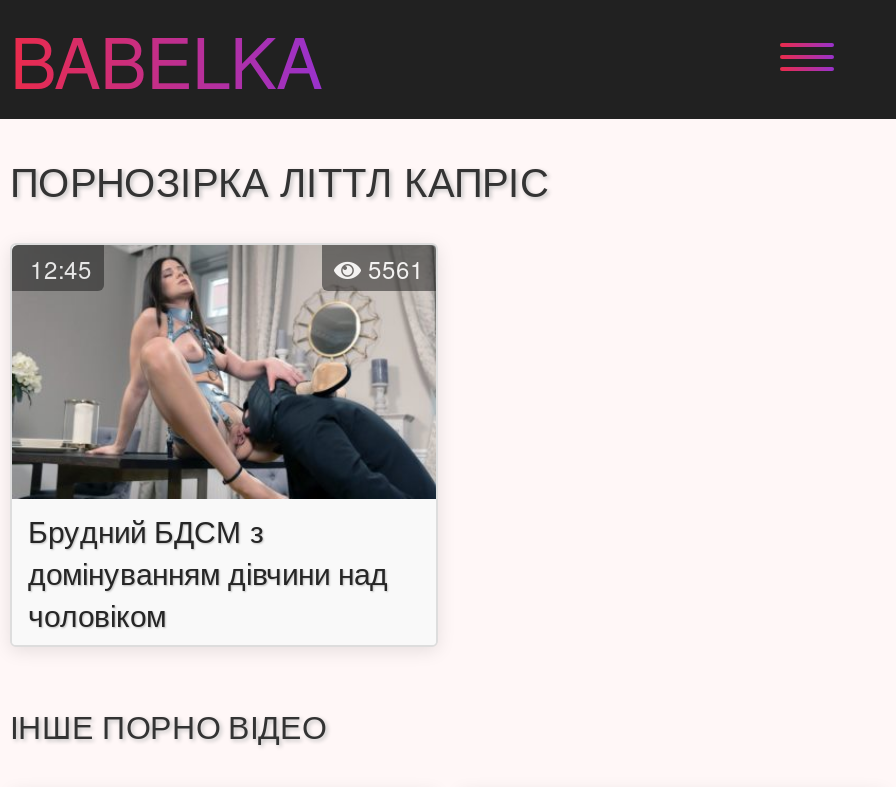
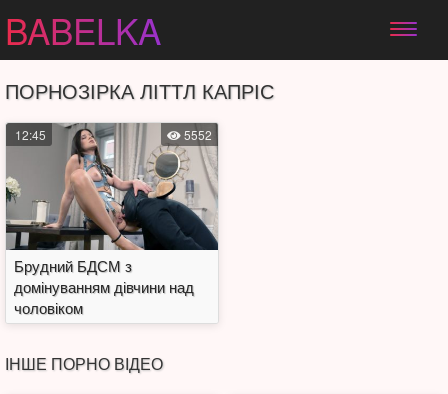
- 5561
+ 5552
